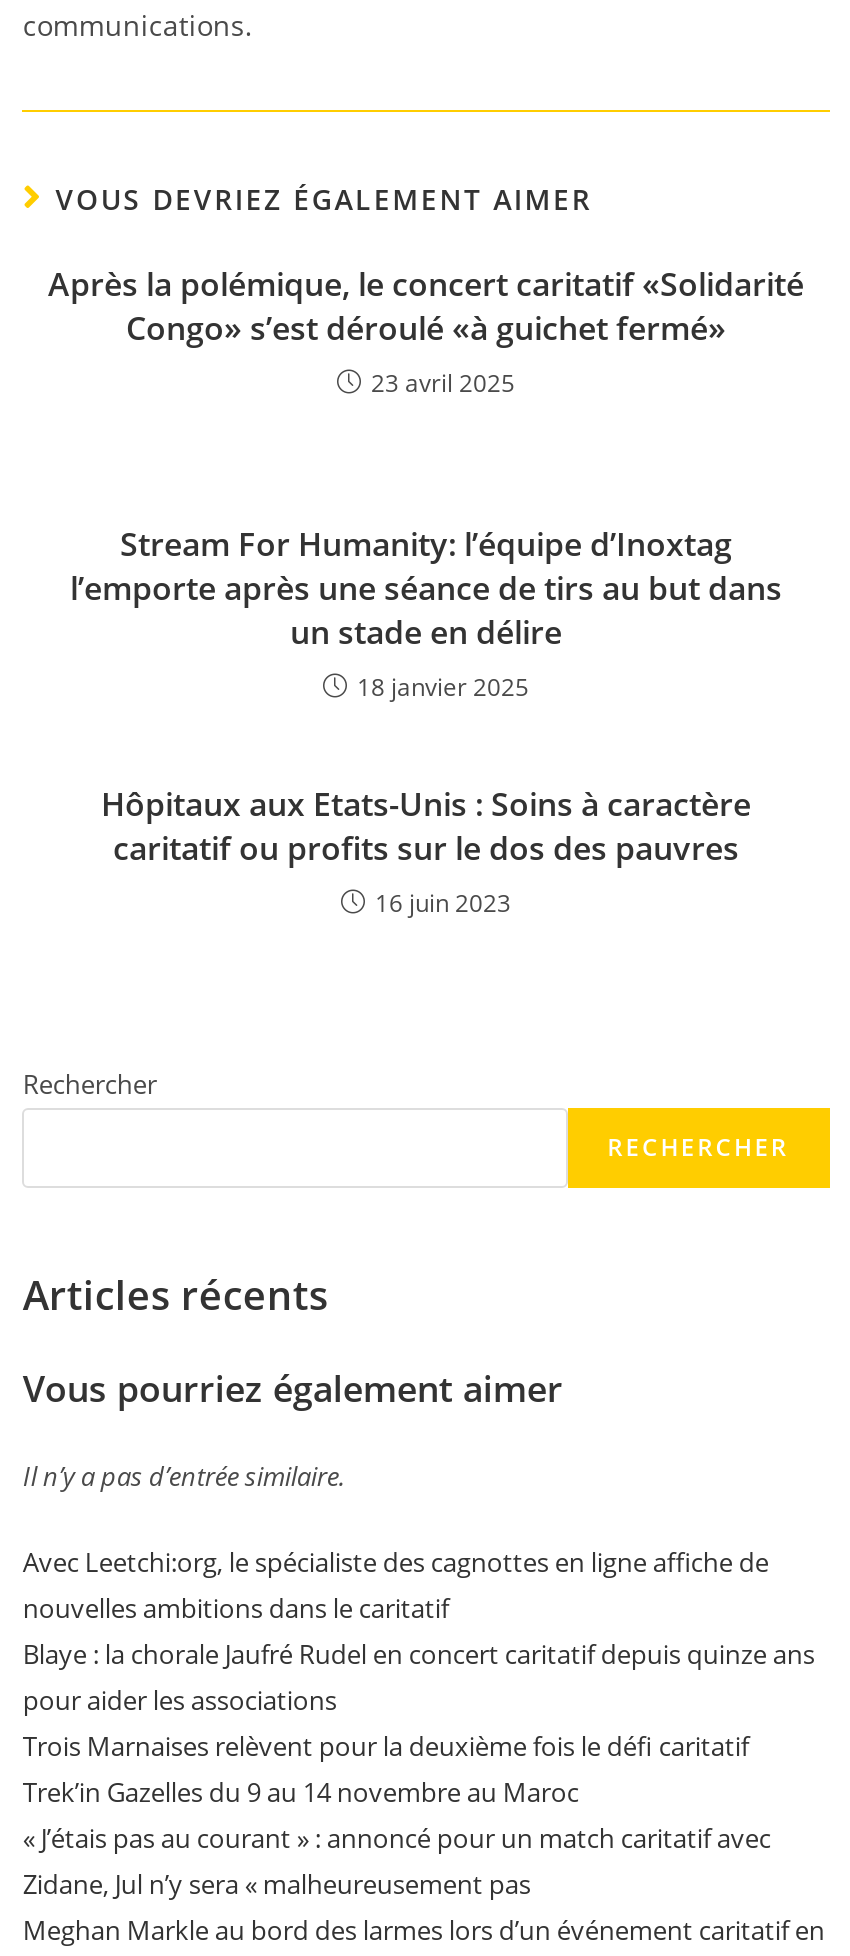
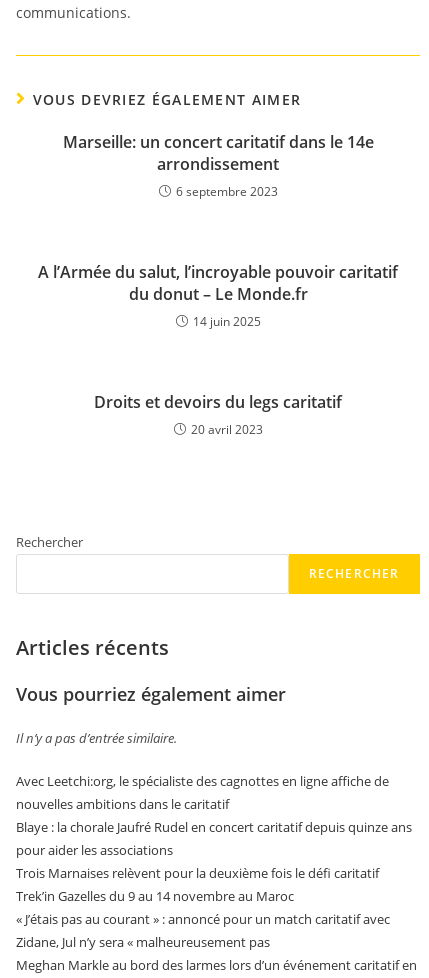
- Après la polémique, le concert caritatif «Solidarité
- Congo» s’est déroulé «à guichet fermé»
- 23 avril 2025
+ Marseille: un concert caritatif dans le 14e
+ arrondissement
+ 6 septembre 2023

- Stream For Humanity: l’équipe d’Inoxtag
- l’emporte après une séance de tirs au but dans
- un stade en délire
- 18 janvier 2025
+ A l’Armée du salut, l’incroyable pouvoir caritatif
+ du donut – Le Monde.fr
+ 14 juin 2025

- Hôpitaux aux Etats-Unis : Soins à caractère
- caritatif ou profits sur le dos des pauvres
- 16 juin 2023
+ Droits et devoirs du legs caritatif
+ 20 avril 2023
